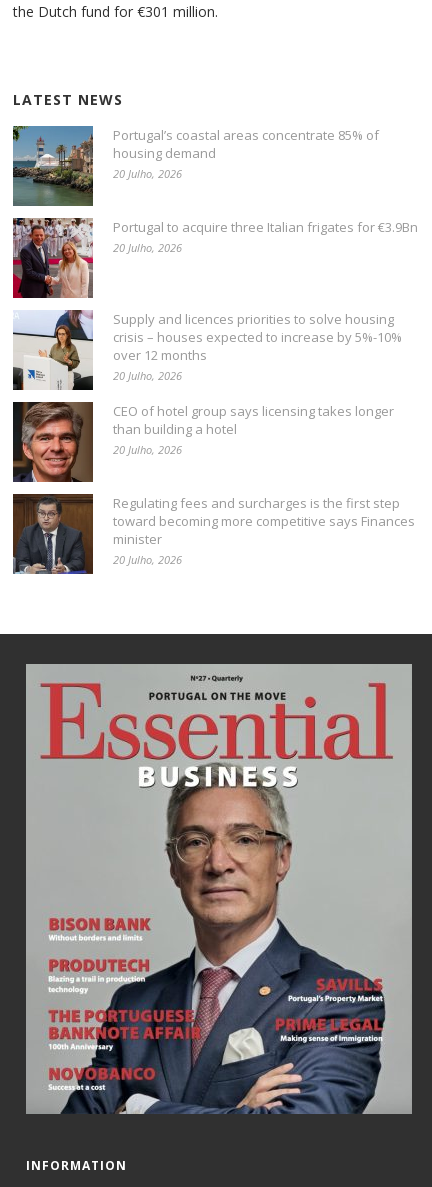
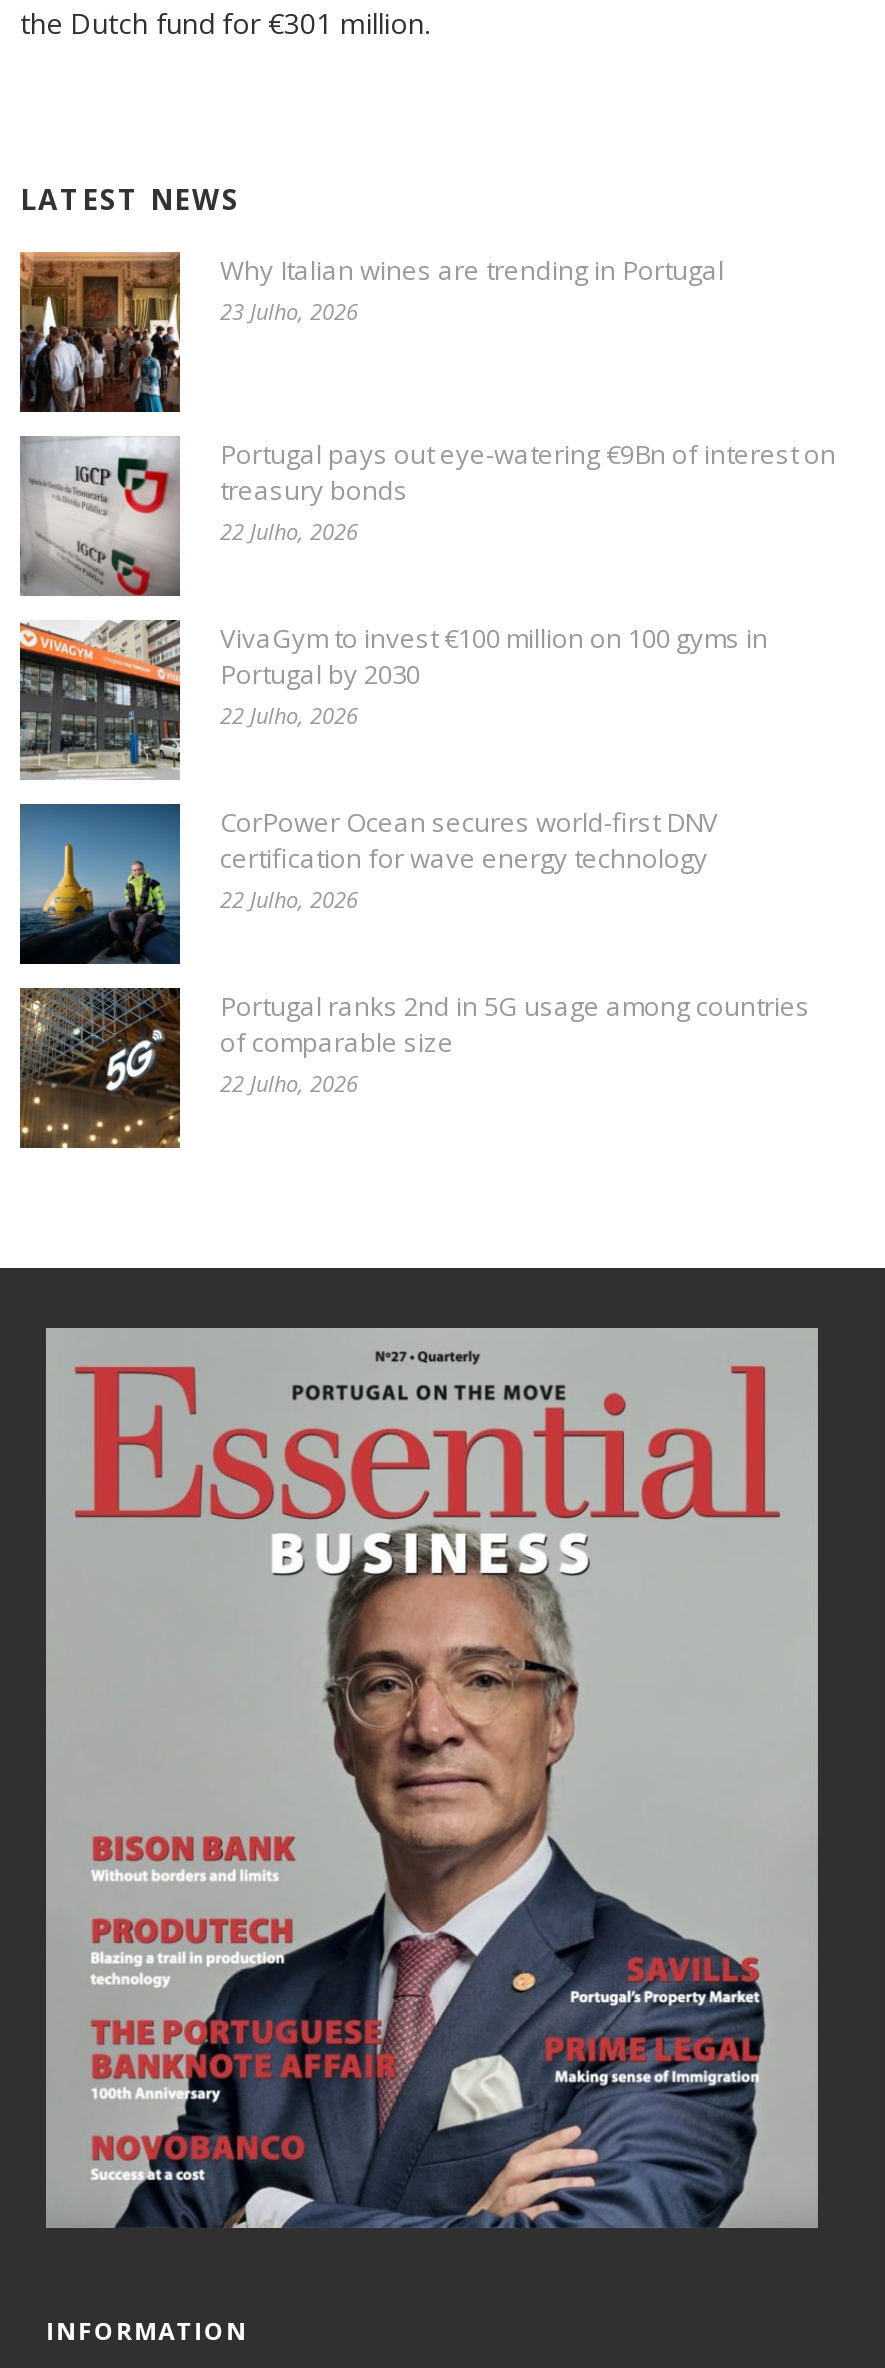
- [image]
- Portugal’s coastal areas concentrate 85% of
- housing demand
- 20 Julho, 2026
+ [image]
+ Why Italian wines are trending in Portugal
+ 23 Julho, 2026

- [image]
- Portugal to acquire three Italian frigates for €3.9Bn
- 20 Julho, 2026
+ [image]
+ Portugal pays out eye-watering €9Bn of interest on
+ treasury bonds
+ 22 Julho, 2026

- [image]
- Supply and licences priorities to solve housing
- crisis – houses expected to increase by 5%-10%
- over 12 months
- 20 Julho, 2026
+ [image]
+ VivaGym to invest €100 million on 100 gyms in
+ Portugal by 2030
+ 22 Julho, 2026

- [image]
- CEO of hotel group says licensing takes longer
- than building a hotel
- 20 Julho, 2026
+ [image]
+ CorPower Ocean secures world-first DNV
+ certification for wave energy technology
+ 22 Julho, 2026

- [image]
- Regulating fees and surcharges is the first step
- toward becoming more competitive says Finances
- minister
- 20 Julho, 2026
+ [image]
+ Portugal ranks 2nd in 5G usage among countries
+ of comparable size
+ 22 Julho, 2026
